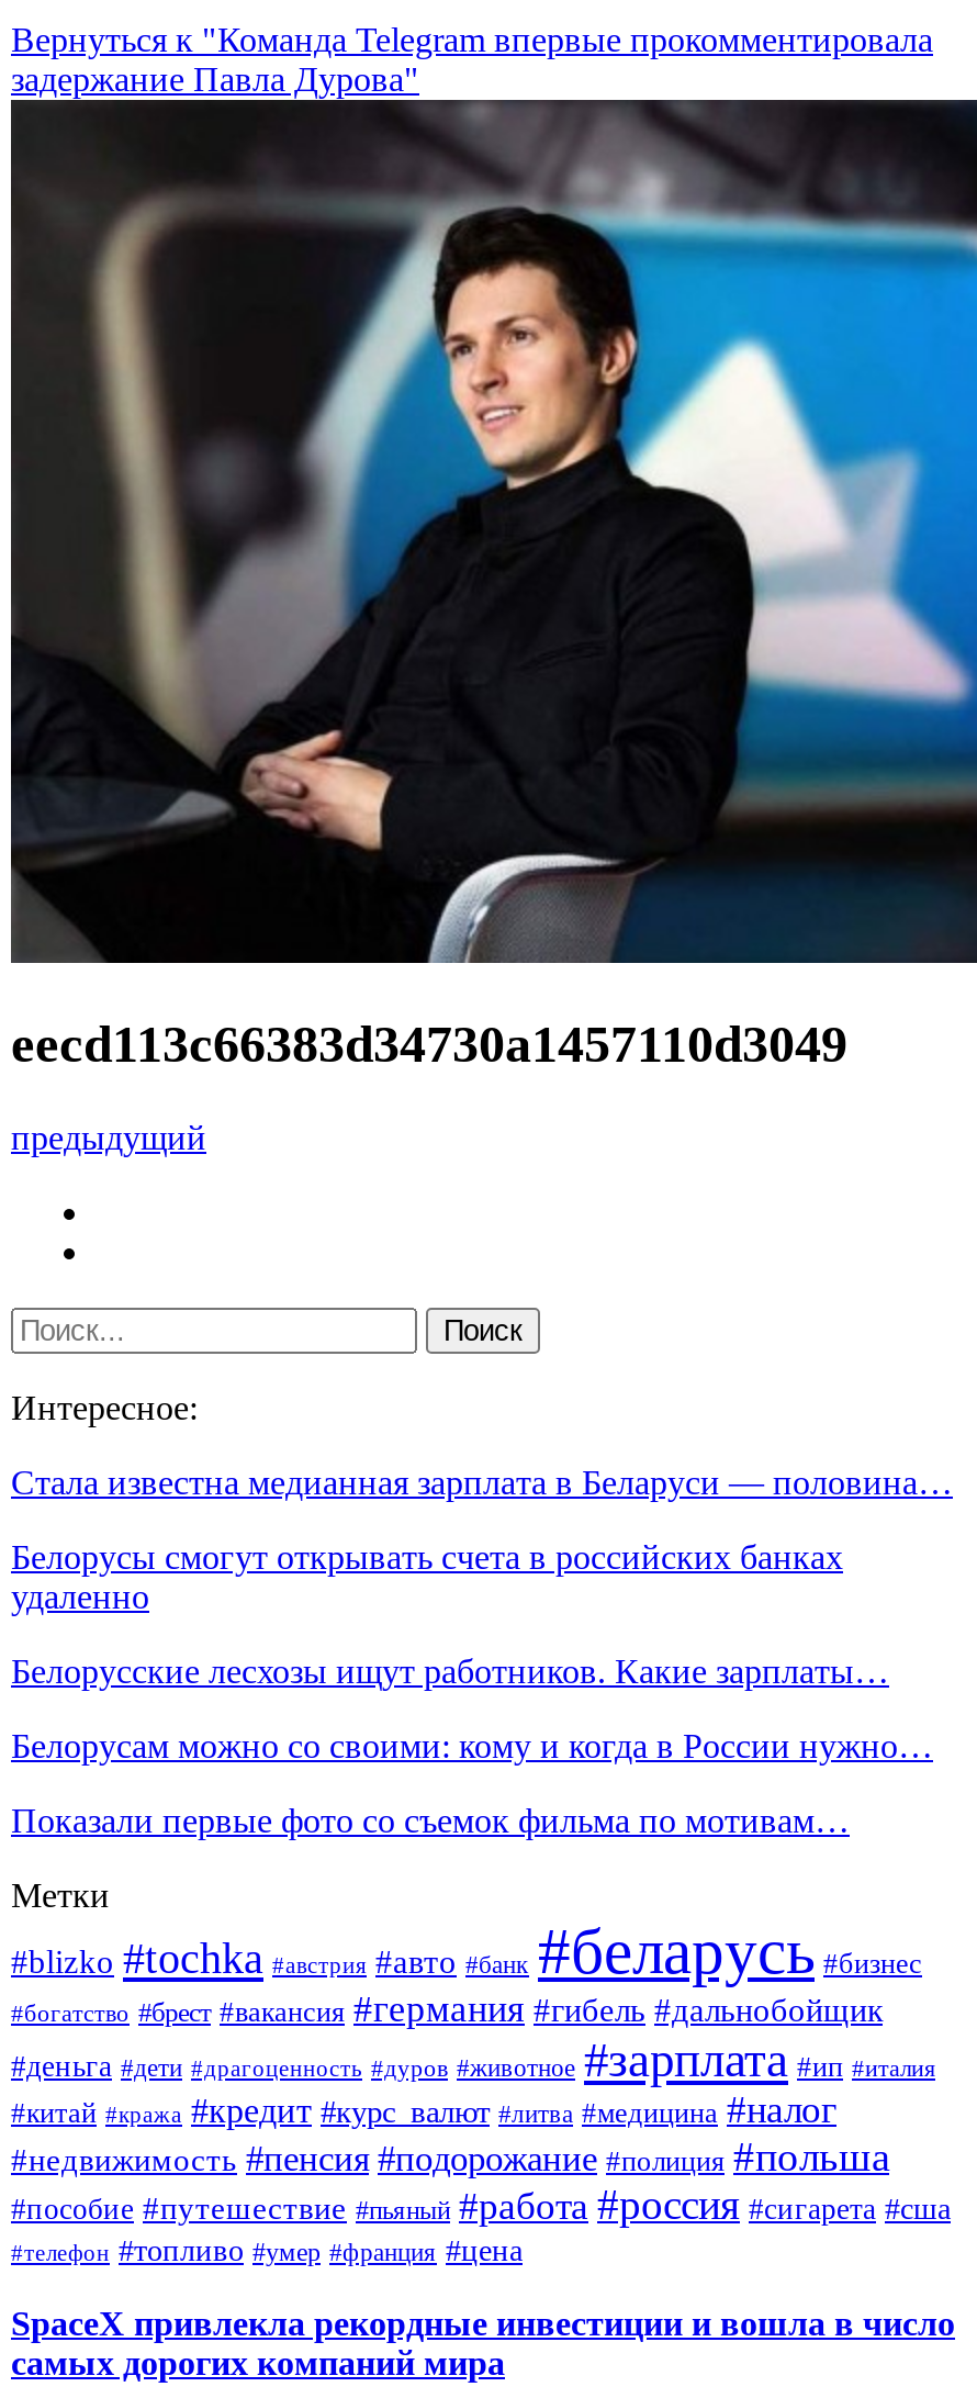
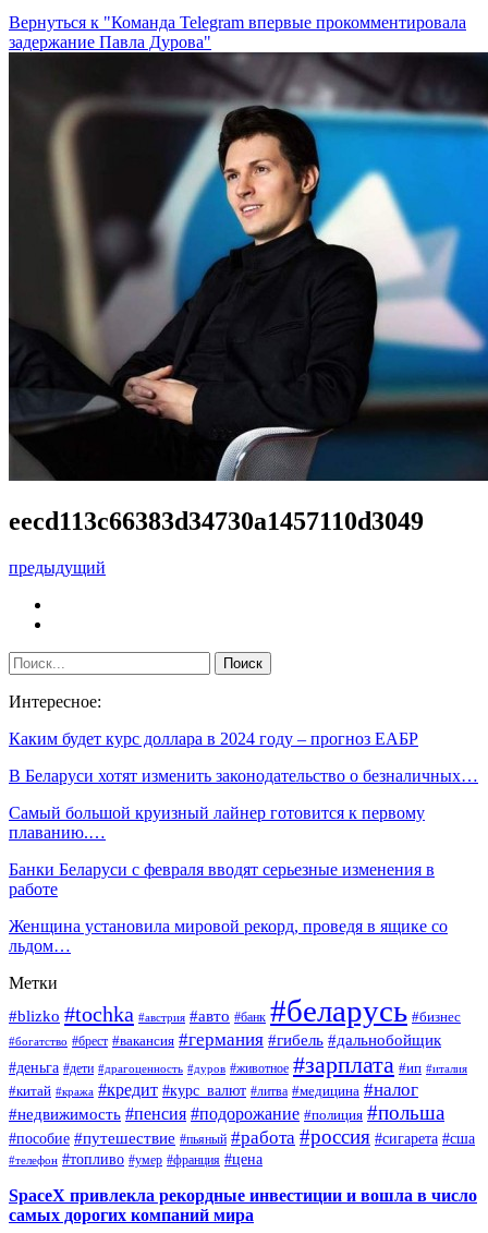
- Стала известна медианная зарплата в Беларуси — половина…
+ Каким будет курс доллара в 2024 году – прогноз ЕАБР

- Белорусы смогут открывать счета в российских банках
- удаленно
+ В Беларуси хотят изменить законодательство о безналичных…

- Белорусские лесхозы ищут работников. Какие зарплаты…
+ Самый большой круизный лайнер готовится к первому
+ плаванию.…

- Белорусам можно со своими: кому и когда в России нужно…
+ Банки Беларуси с февраля вводят серьезные изменения в
+ работе

- Показали первые фото со съемок фильма по мотивам…
+ Женщина установила мировой рекорд, проведя в ящике со
+ льдом…
